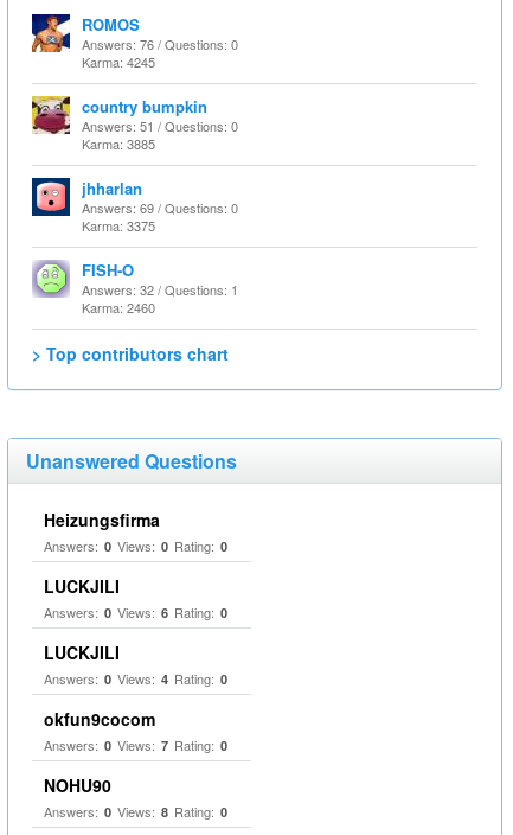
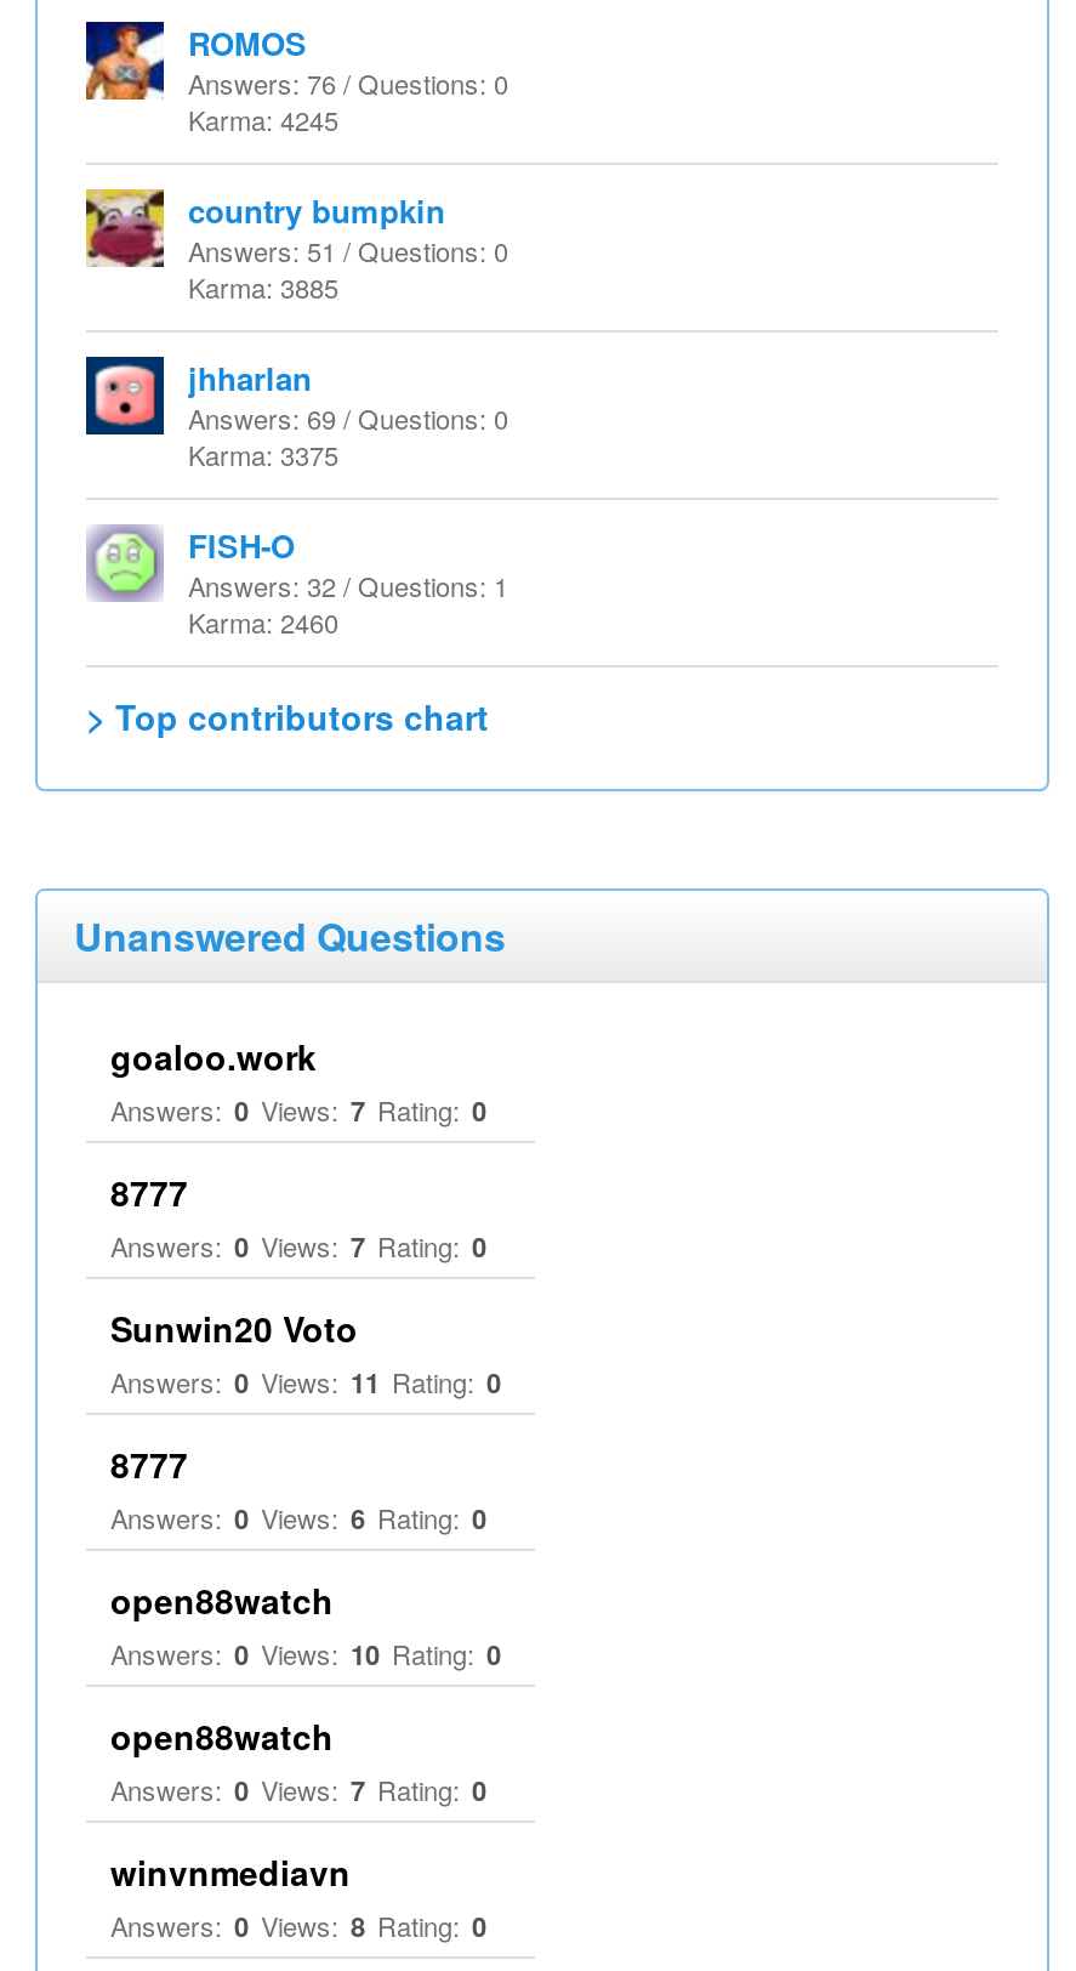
- Heizungsfirma
- Answers: 0 Views: 0 Rating: 0
- LUCKJILI
+ goaloo.work
+ Answers: 0 Views: 7 Rating: 0
+ 8777
+ Answers: 0 Views: 7 Rating: 0
+ Sunwin20 Voto
+ Answers: 0 Views: 11 Rating: 0
+ 8777

- LUCKJILI
- Answers: 0 Views: 4 Rating: 0
+ open88watch
+ Answers: 0 Views: 10 Rating: 0

- okfun9cocom
+ open88watch

- NOHU90
+ winvnmediavn
